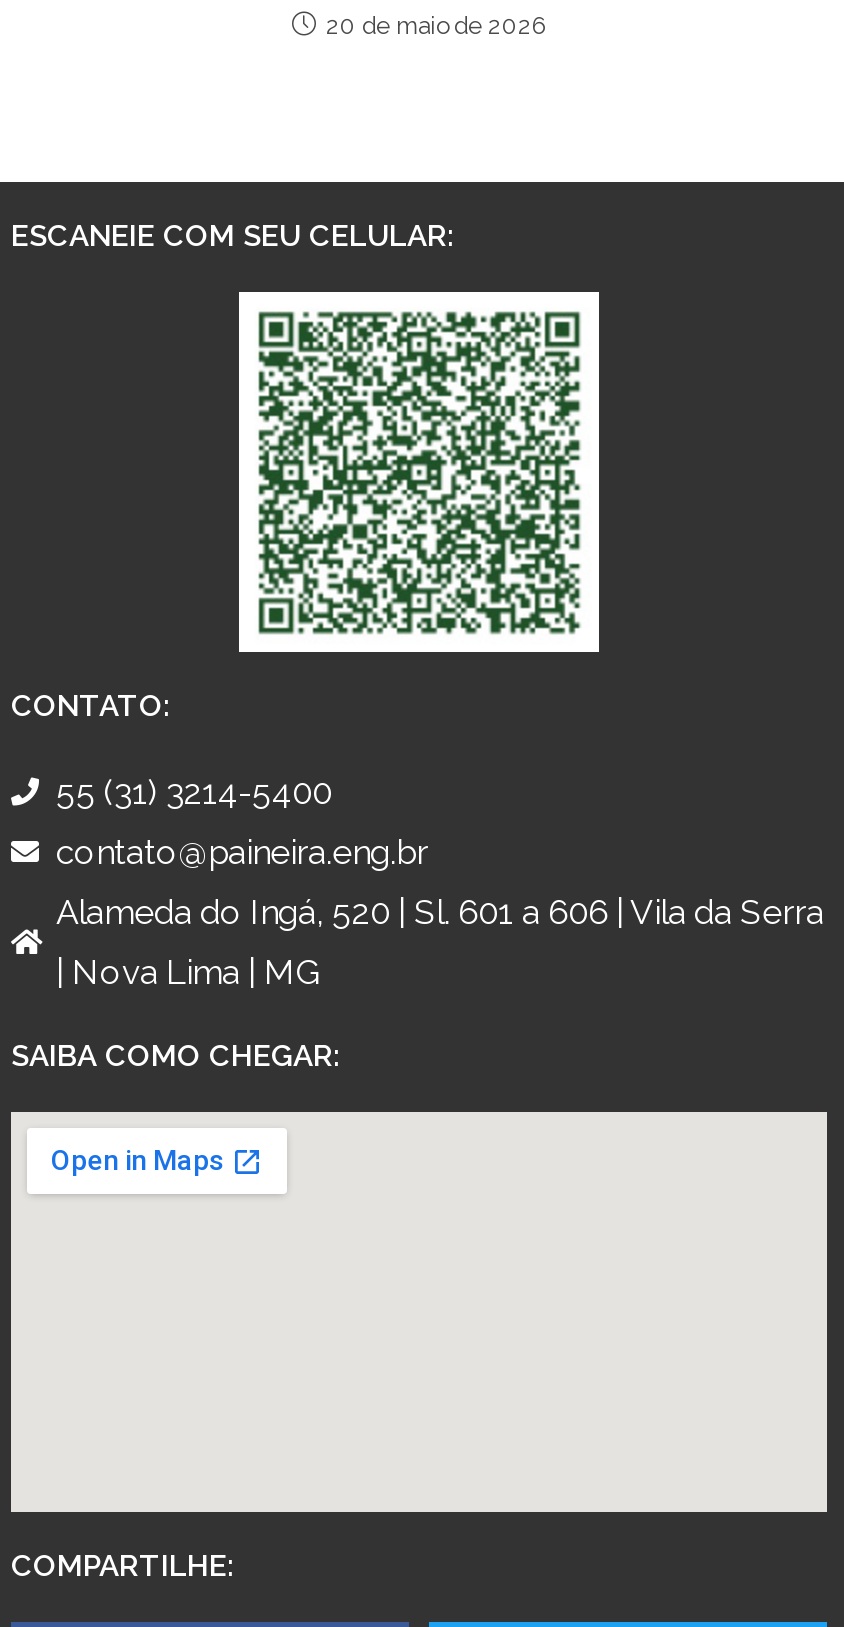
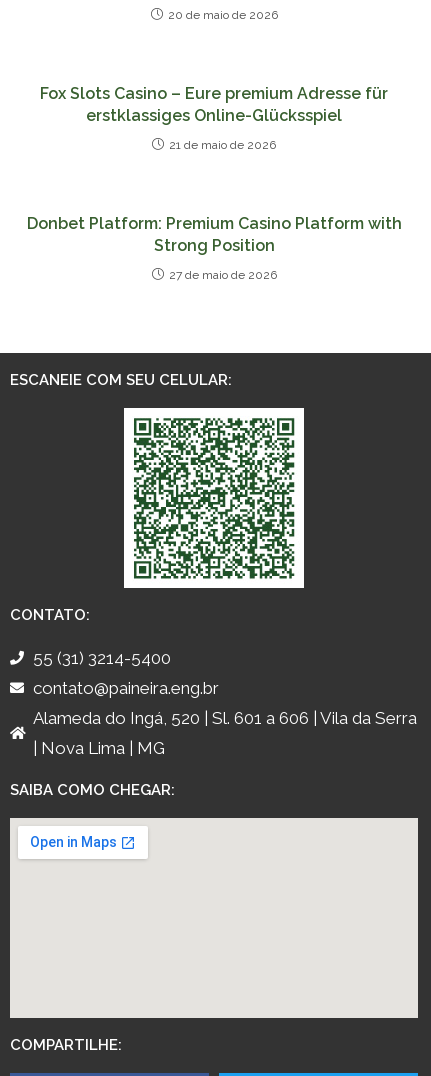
+ Donbet Platform: Premium Casino Platform with
+ Strong Position
+ 27 de maio de 2026

+ Fox Slots Casino – Eure premium Adresse für
+ erstklassiges Online-Glücksspiel
+ 21 de maio de 2026
